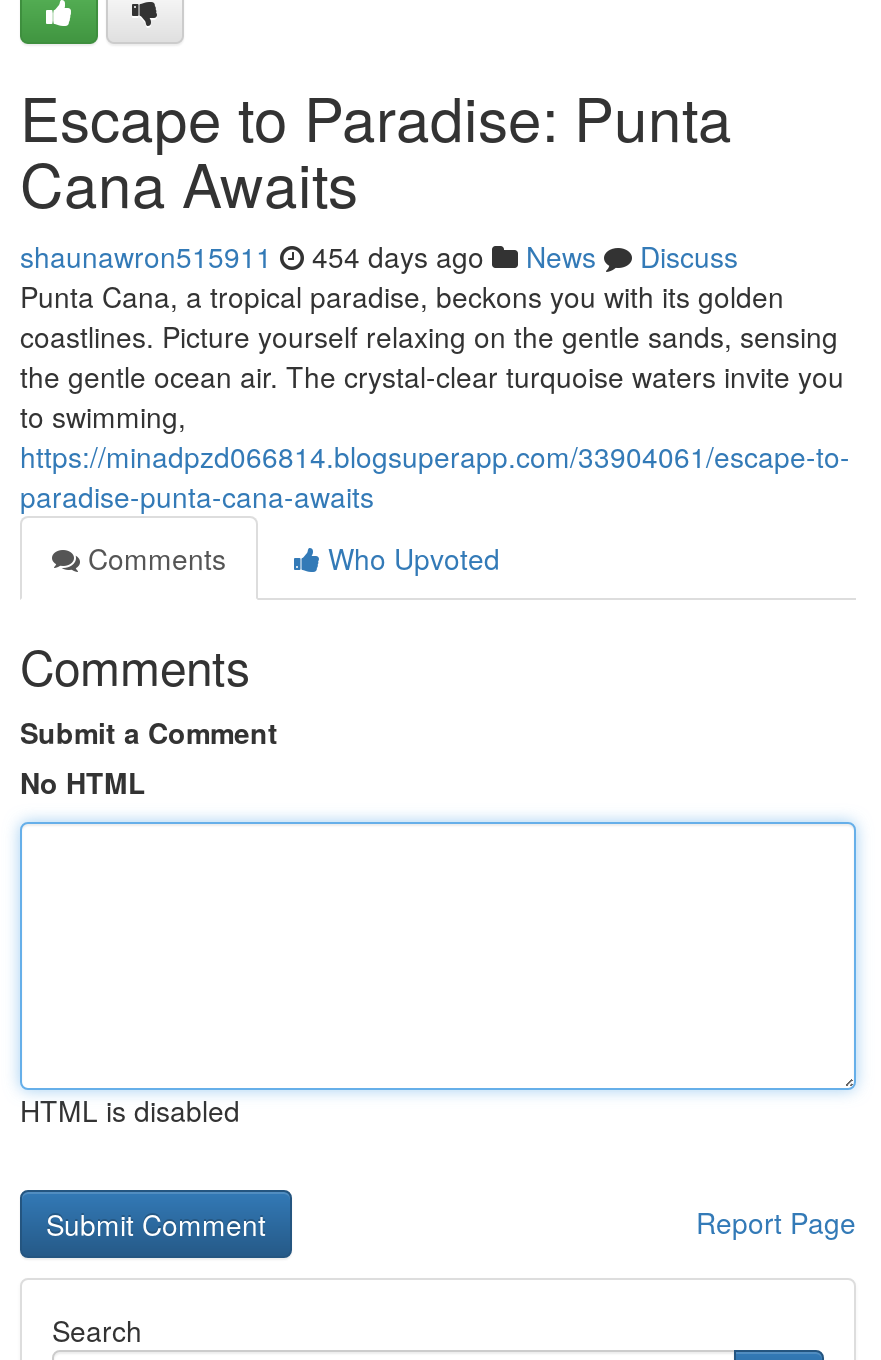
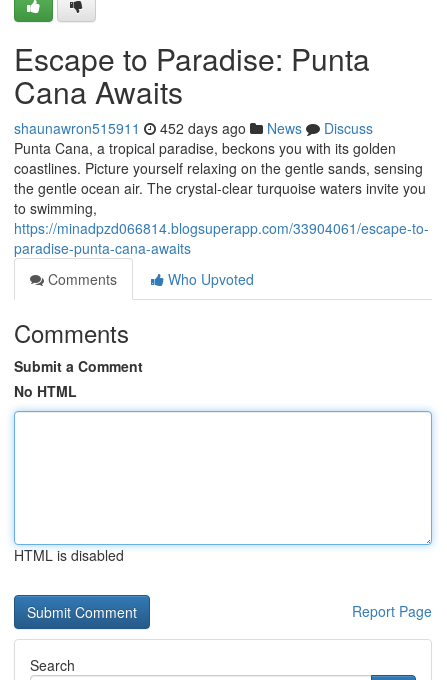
- shaunawron515911 454 days ago News Discuss
+ shaunawron515911 452 days ago News Discuss
